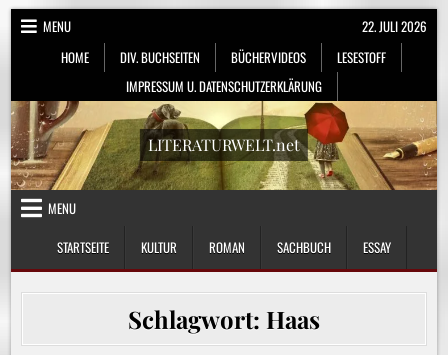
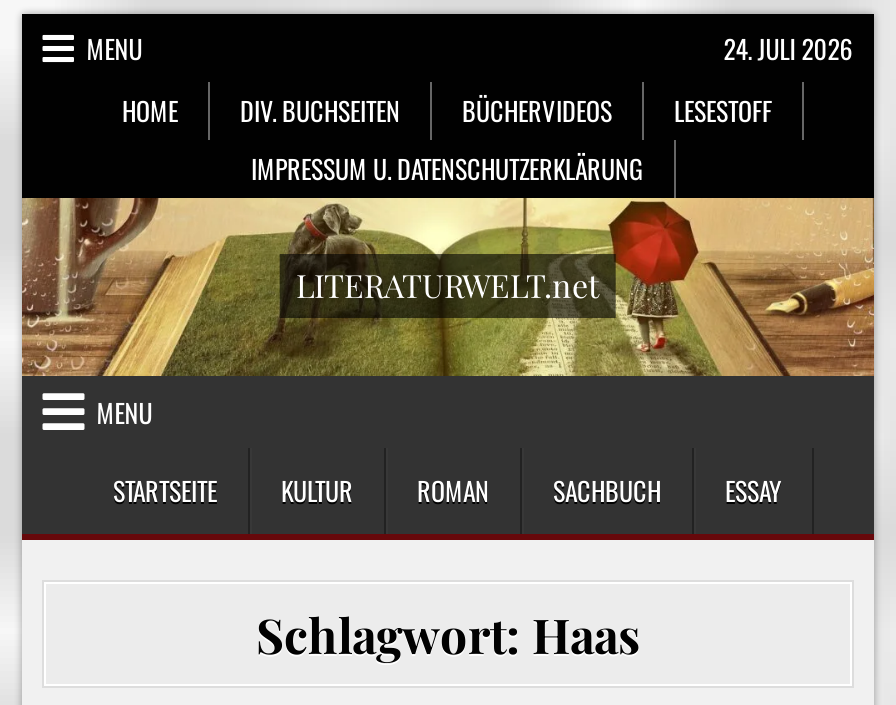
- 22. JULI 2026
+ 24. JULI 2026
